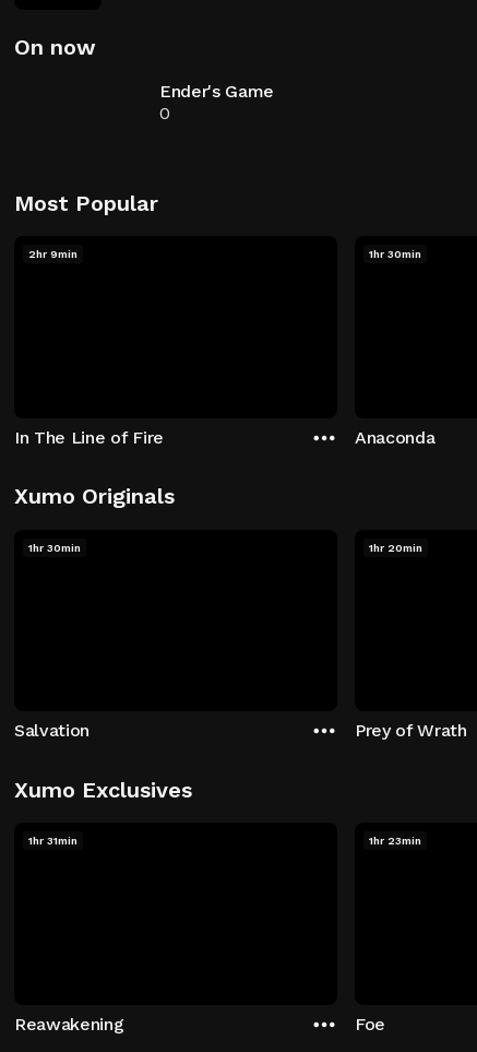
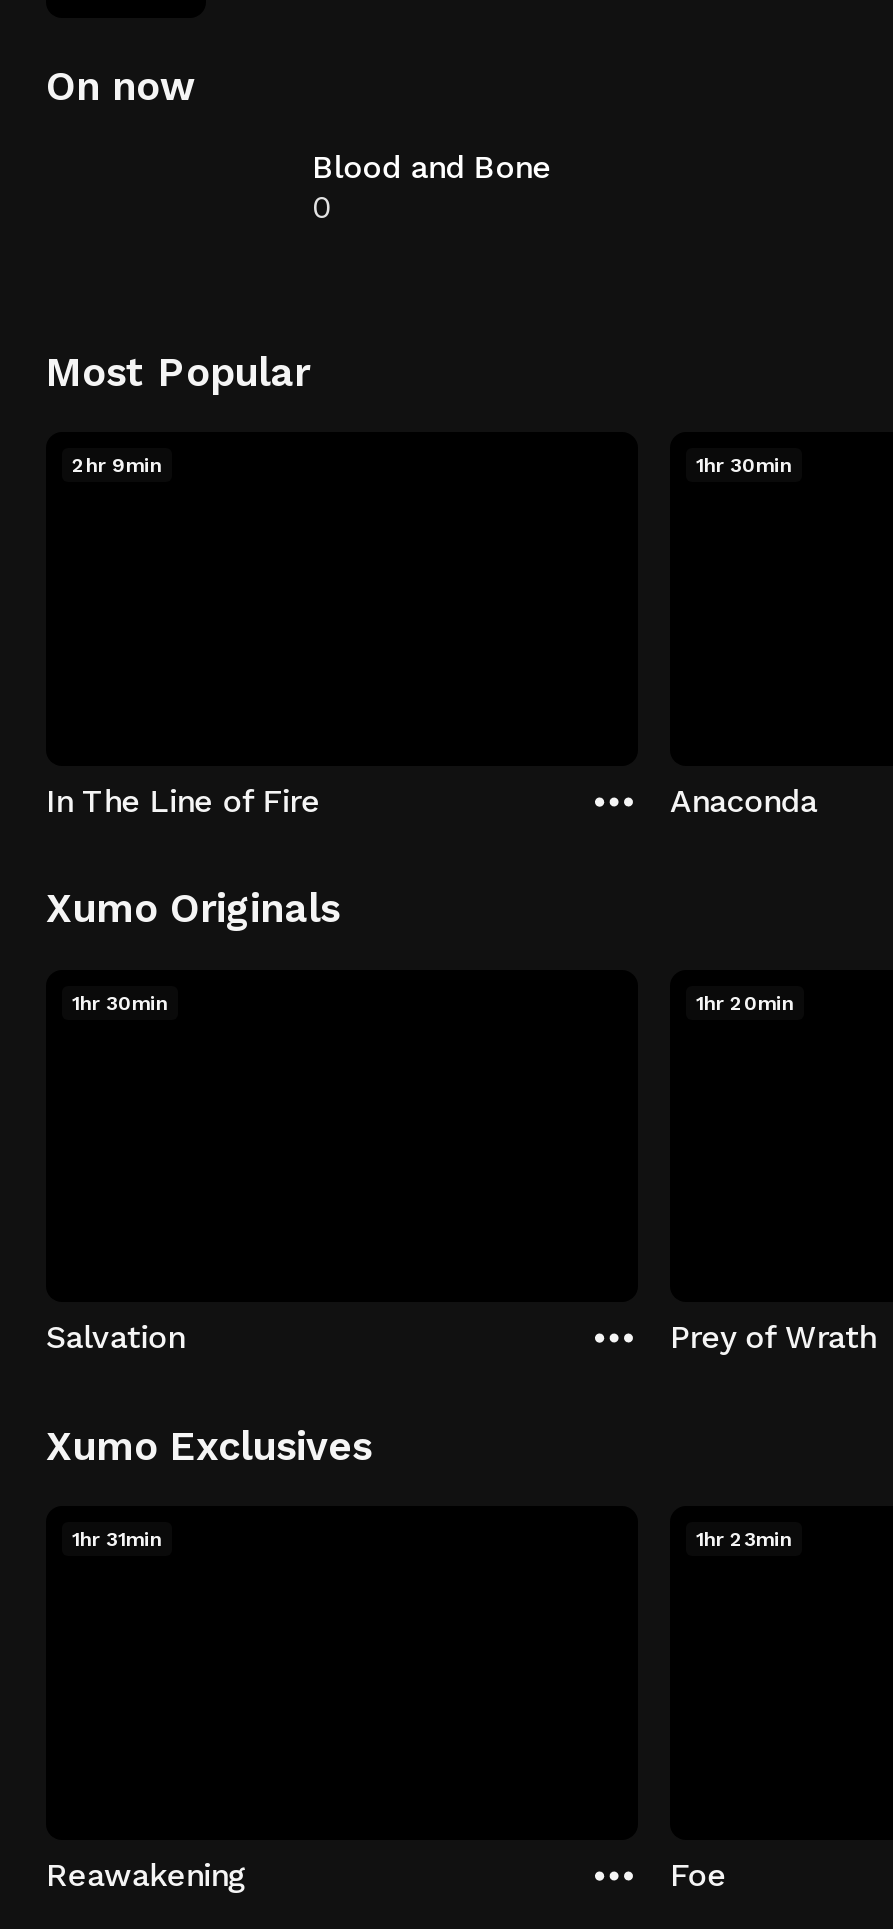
- Ender's Game
+ Blood and Bone
